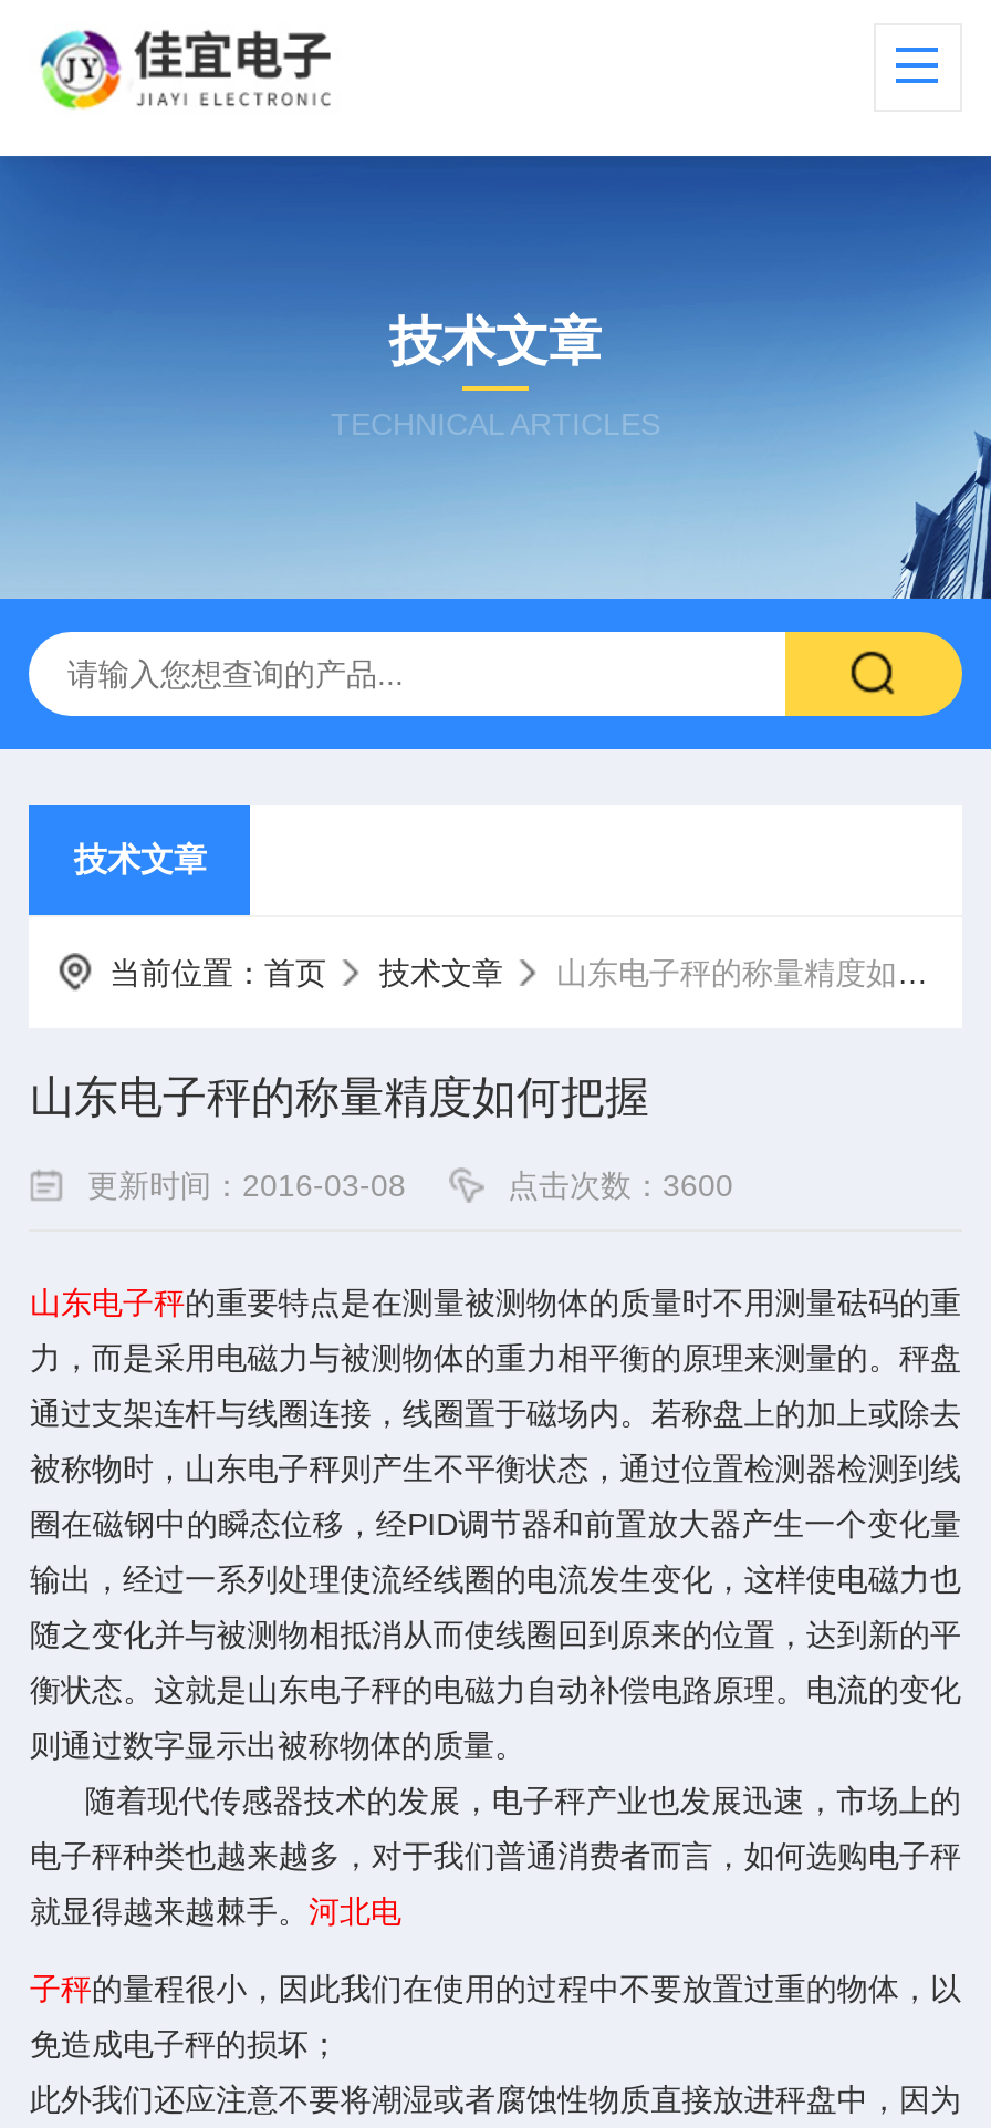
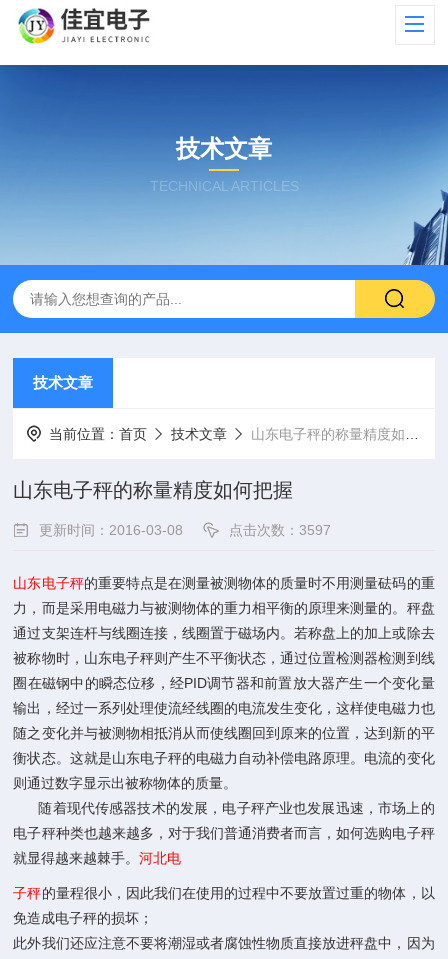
- 点击次数：3600
+ 点击次数：3597
